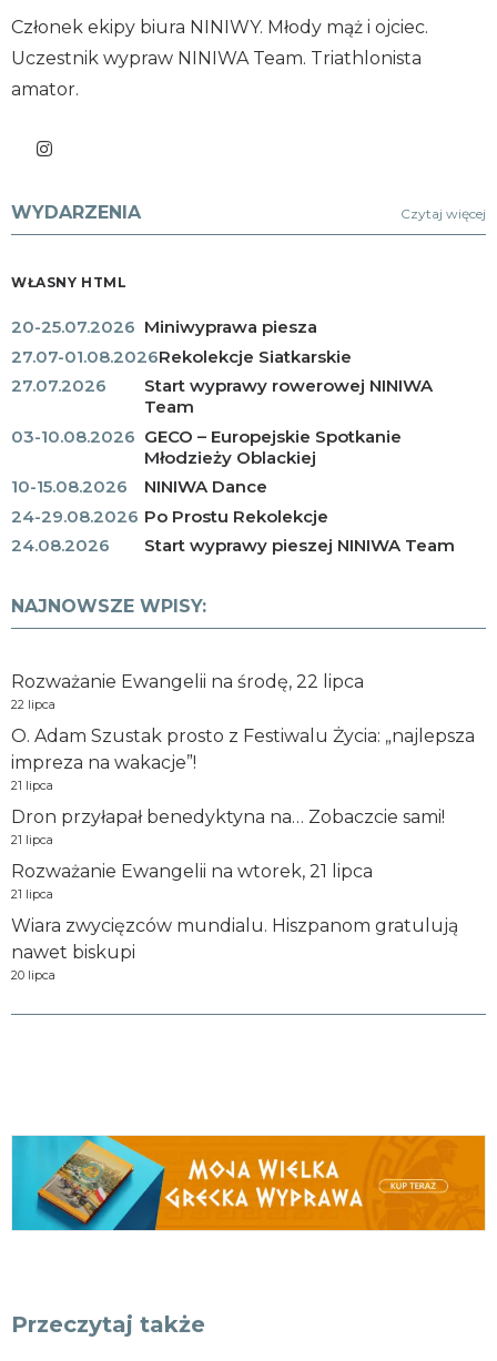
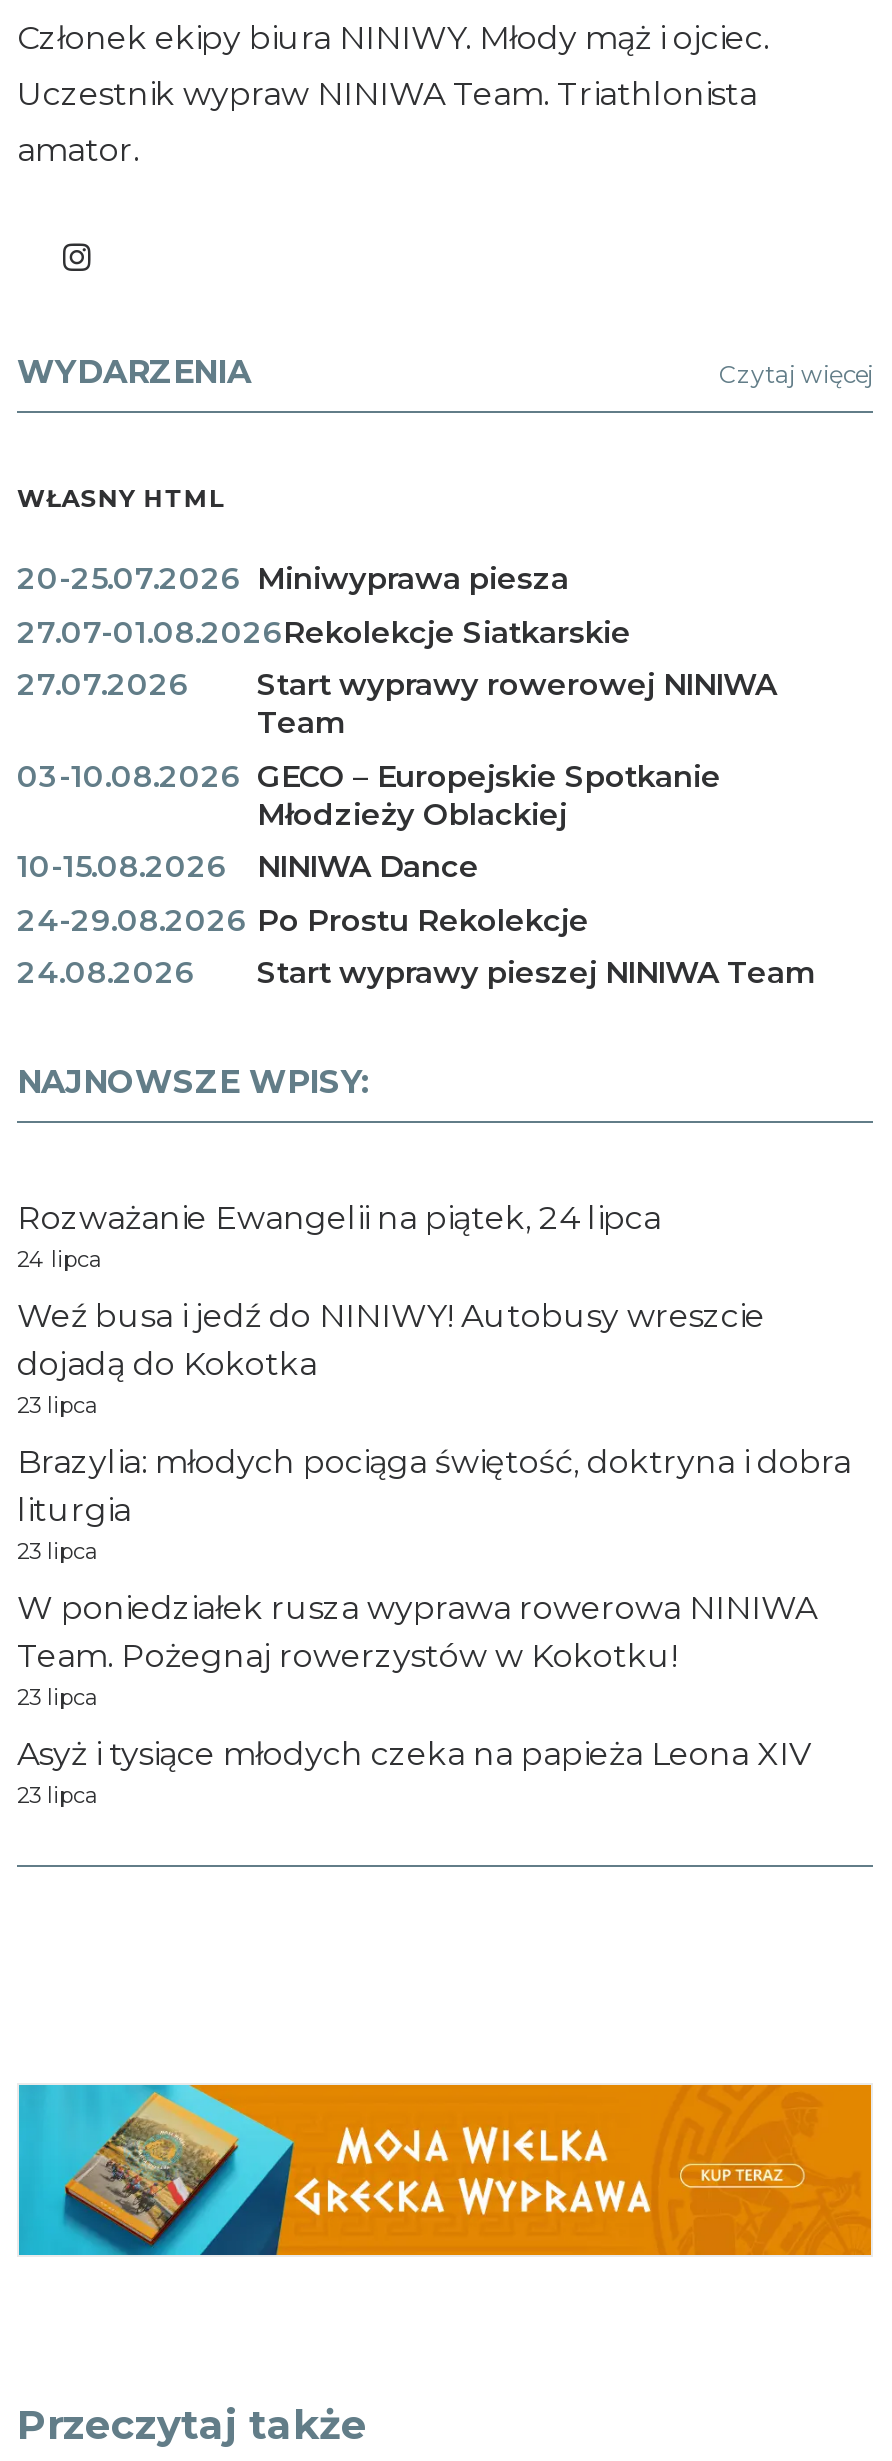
- Rozważanie Ewangelii na środę, 22 lipca
- 22 lipca
+ Rozważanie Ewangelii na piątek, 24 lipca
+ 24 lipca

- O. Adam Szustak prosto z Festiwalu Życia: „najlepsza
- impreza na wakacje”!
- 21 lipca
+ Weź busa i jedź do NINIWY! Autobusy wreszcie
+ dojadą do Kokotka
+ 23 lipca

- Dron przyłapał benedyktyna na… Zobaczcie sami!
- 21 lipca
+ Brazylia: młodych pociąga świętość, doktryna i dobra
+ liturgia
+ 23 lipca

- Rozważanie Ewangelii na wtorek, 21 lipca
- 21 lipca
+ W poniedziałek rusza wyprawa rowerowa NINIWA
+ Team. Pożegnaj rowerzystów w Kokotku!
+ 23 lipca

- Wiara zwycięzców mundialu. Hiszpanom gratulują
- nawet biskupi
- 20 lipca
+ Asyż i tysiące młodych czeka na papieża Leona XIV
+ 23 lipca
